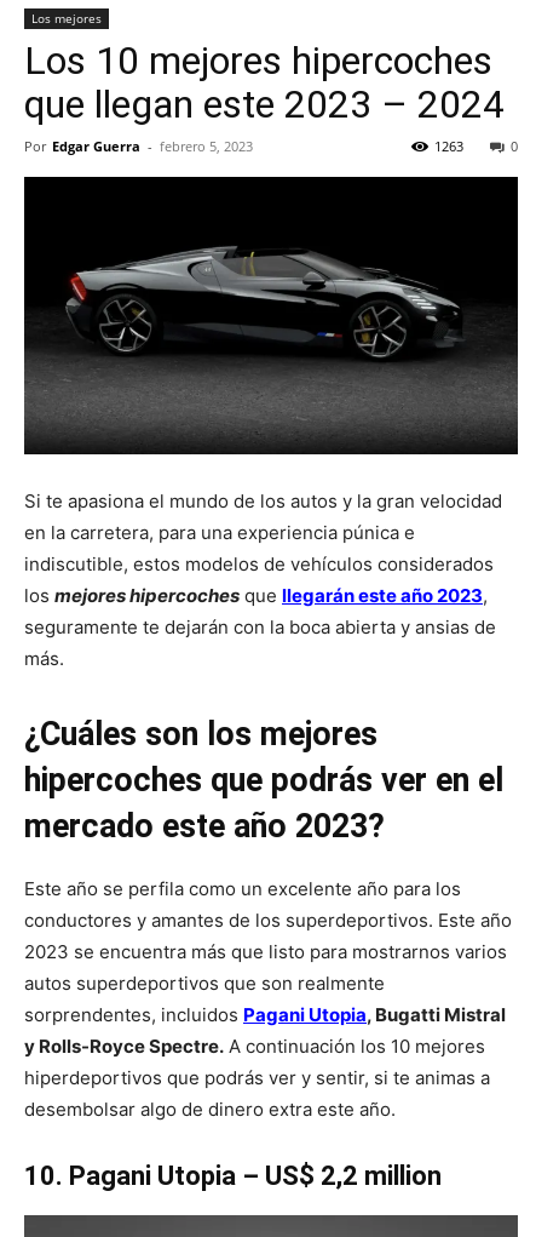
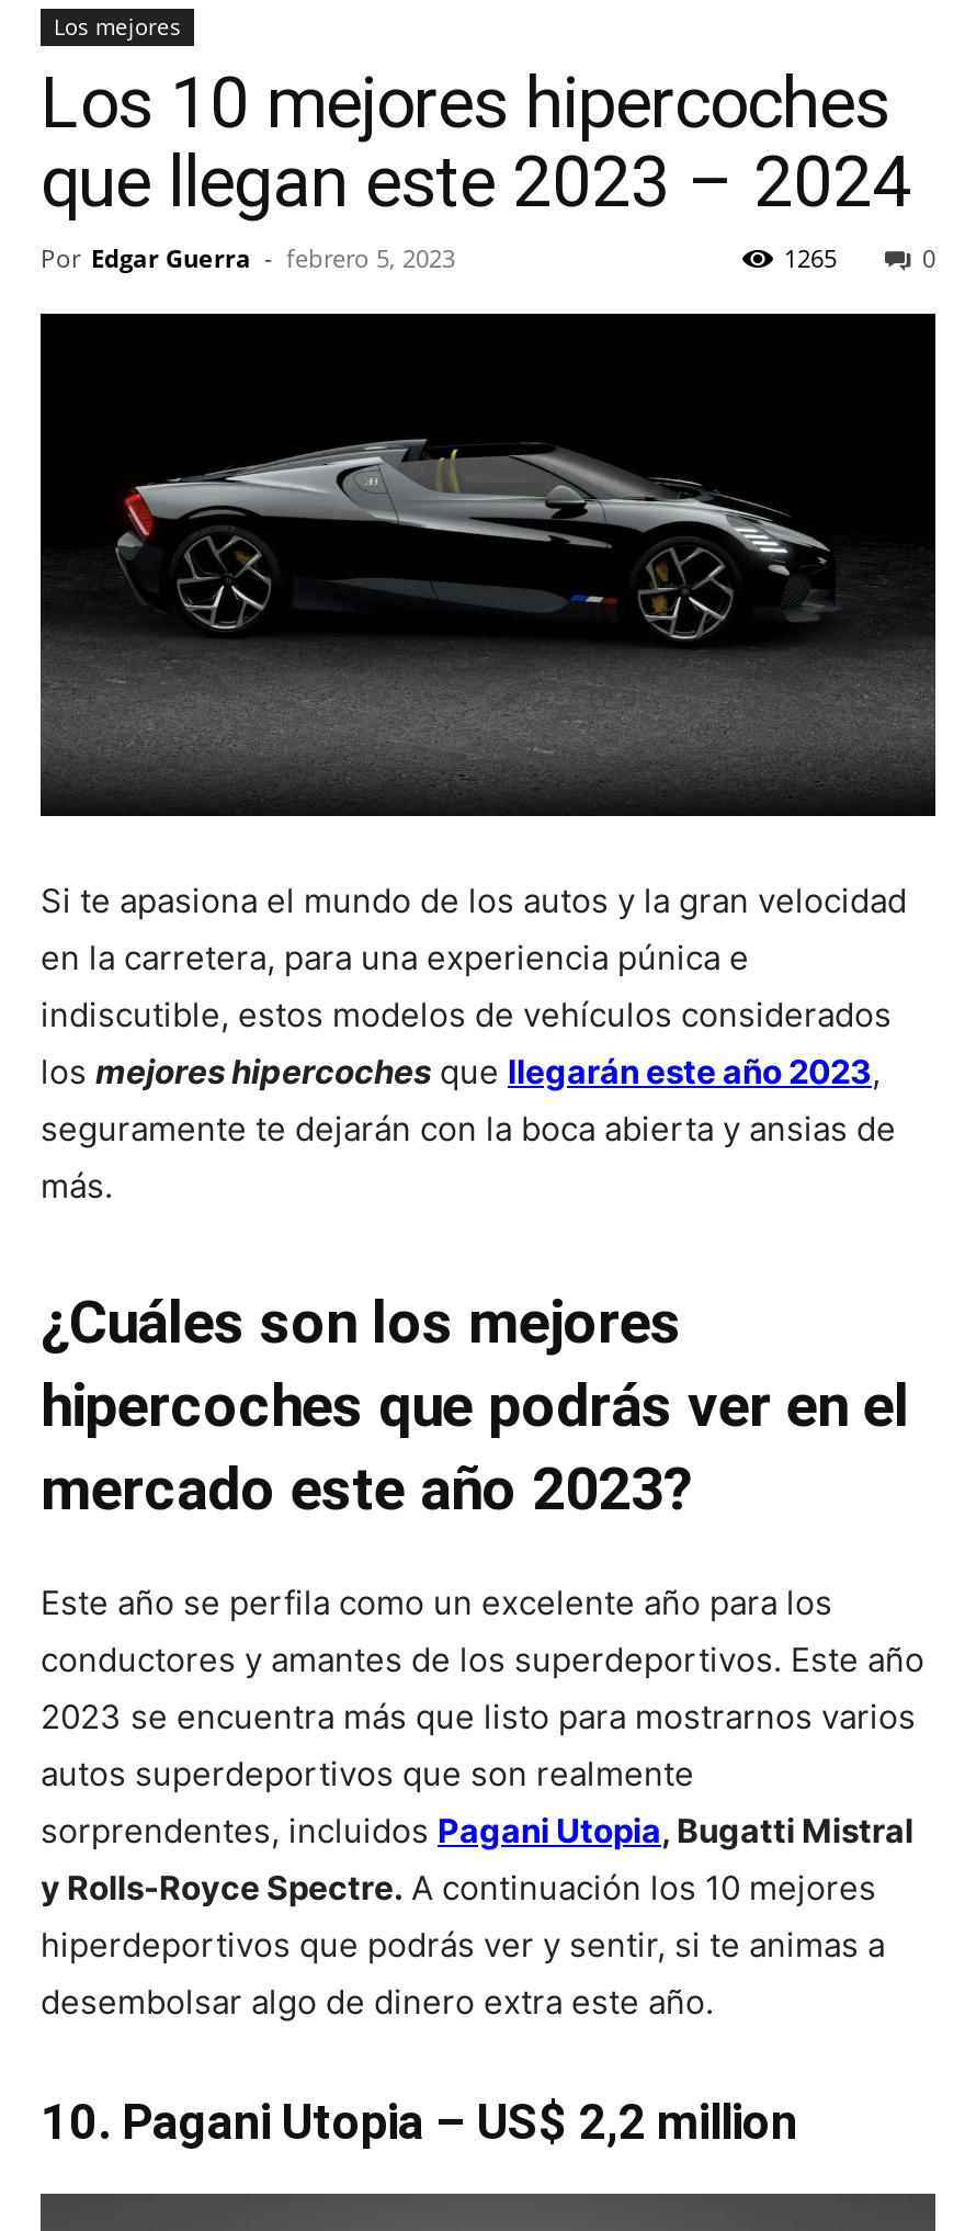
- 1263
+ 1265
